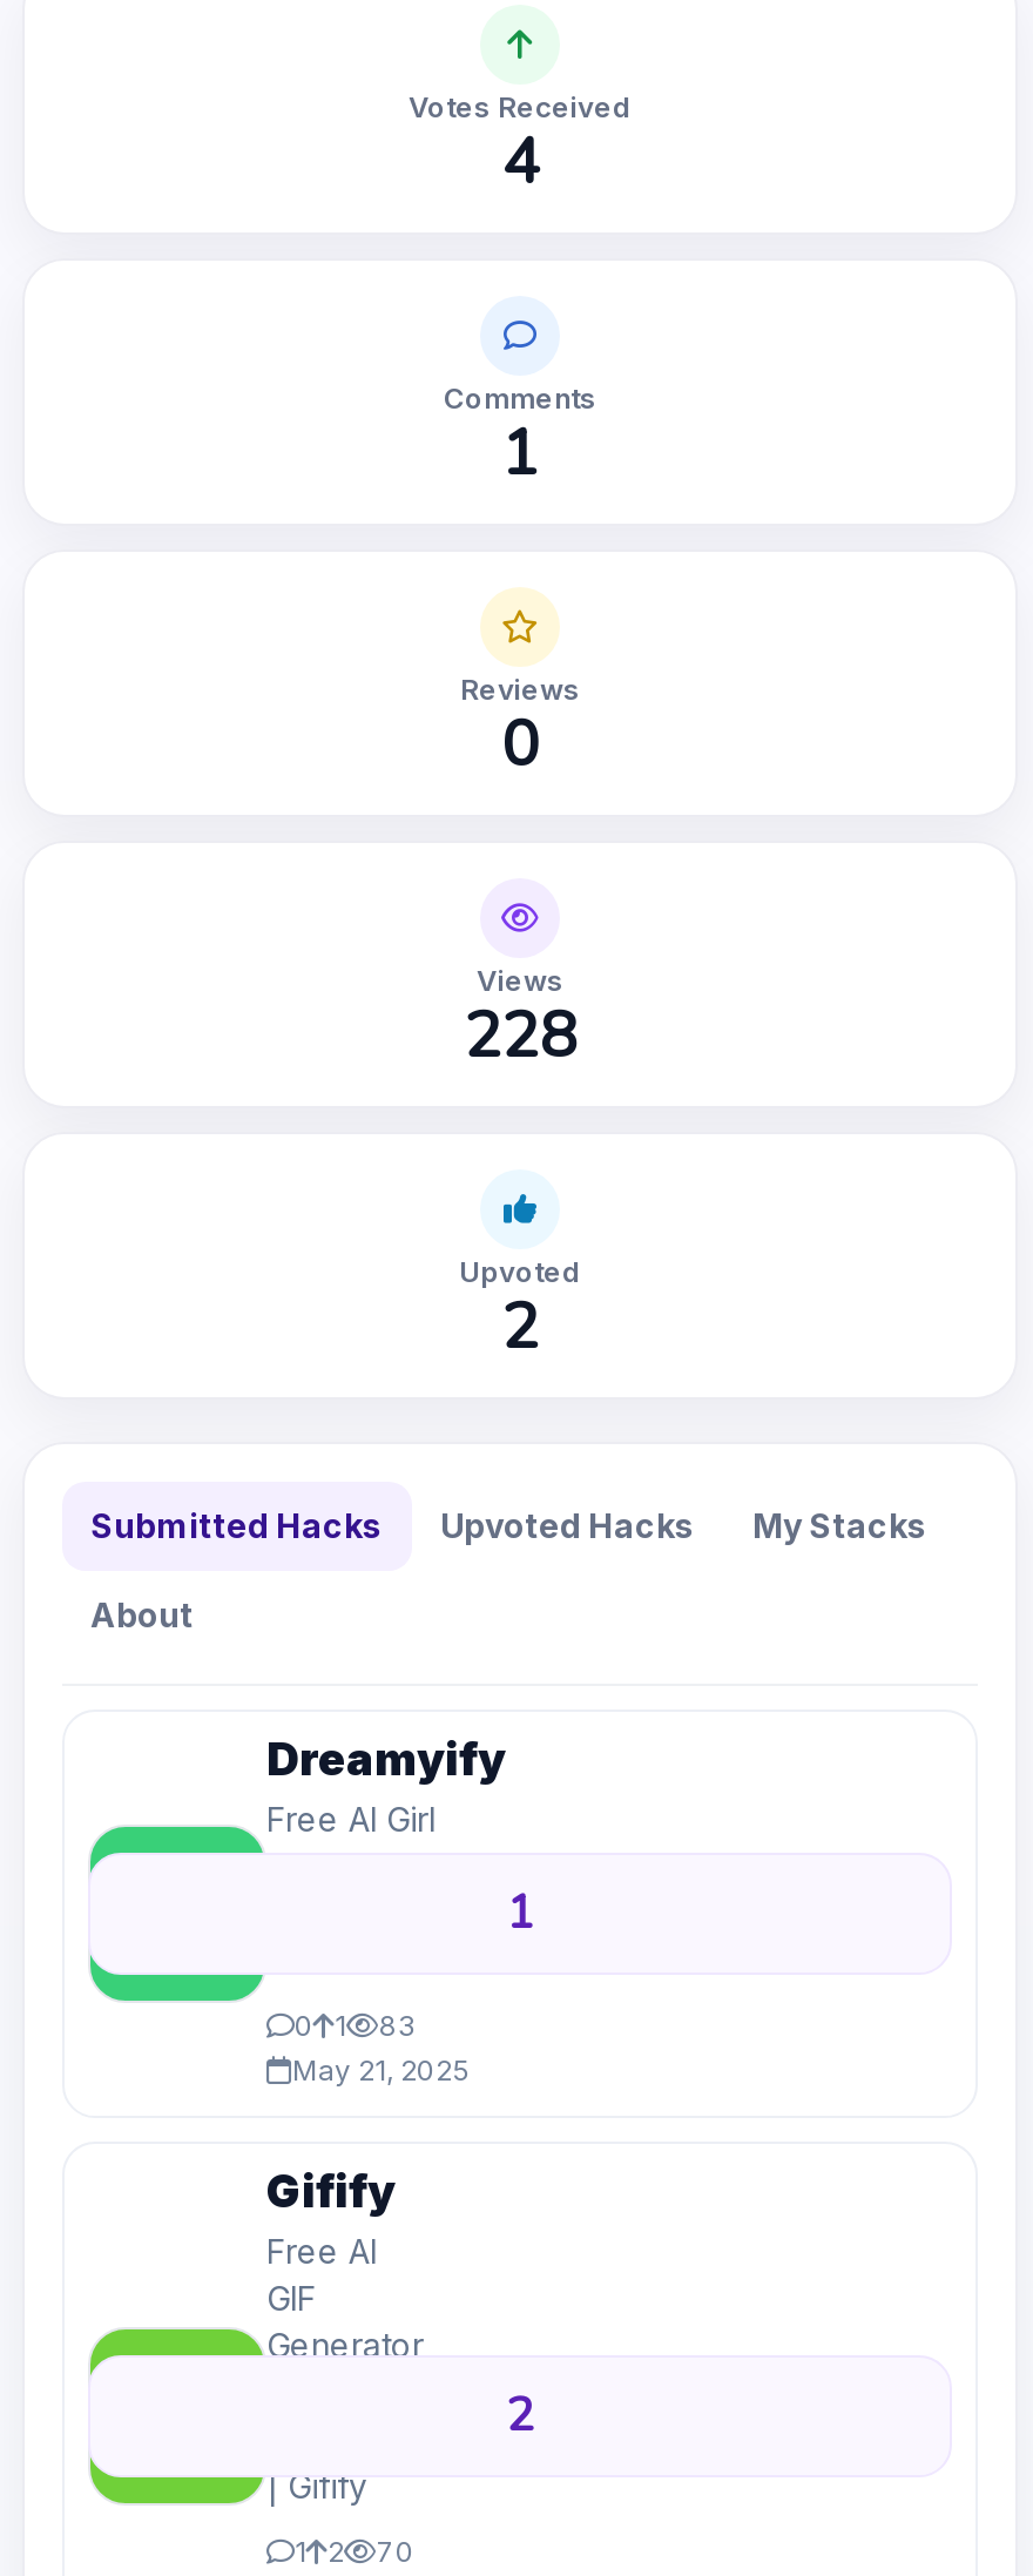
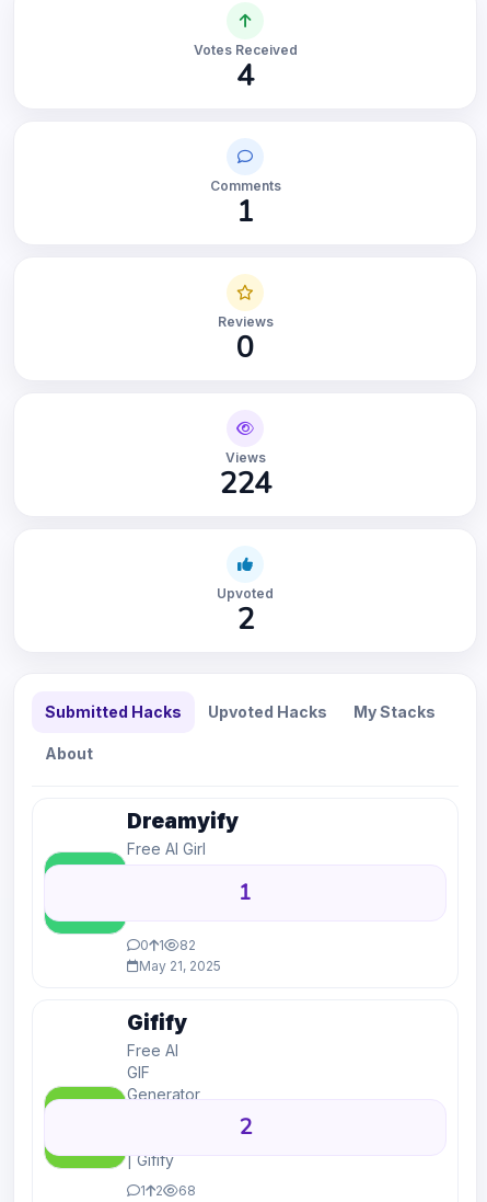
- 228
+ 224

- 83
+ 82

- 1 2 70
+ 1 2 68
